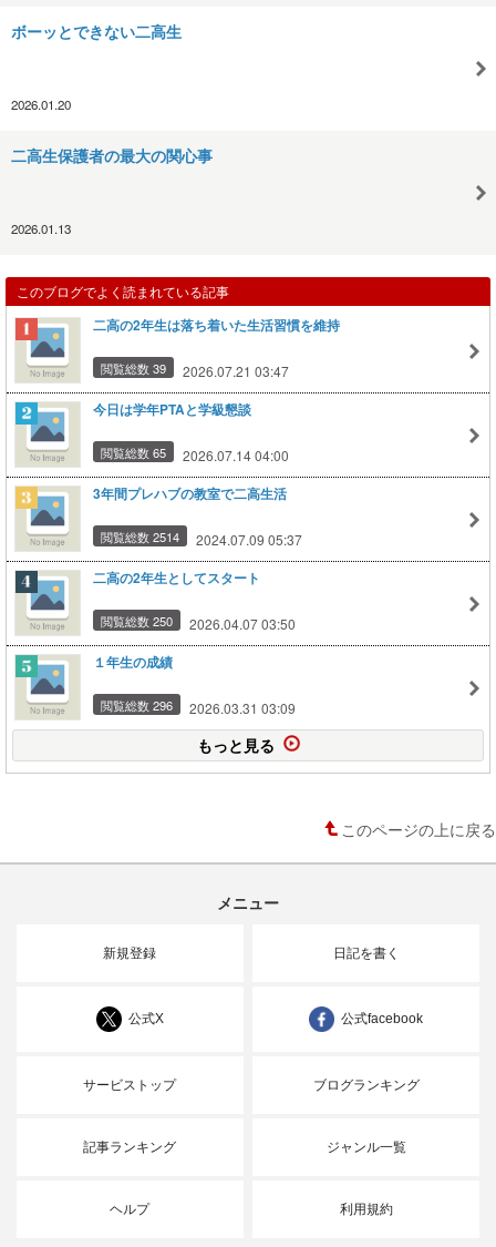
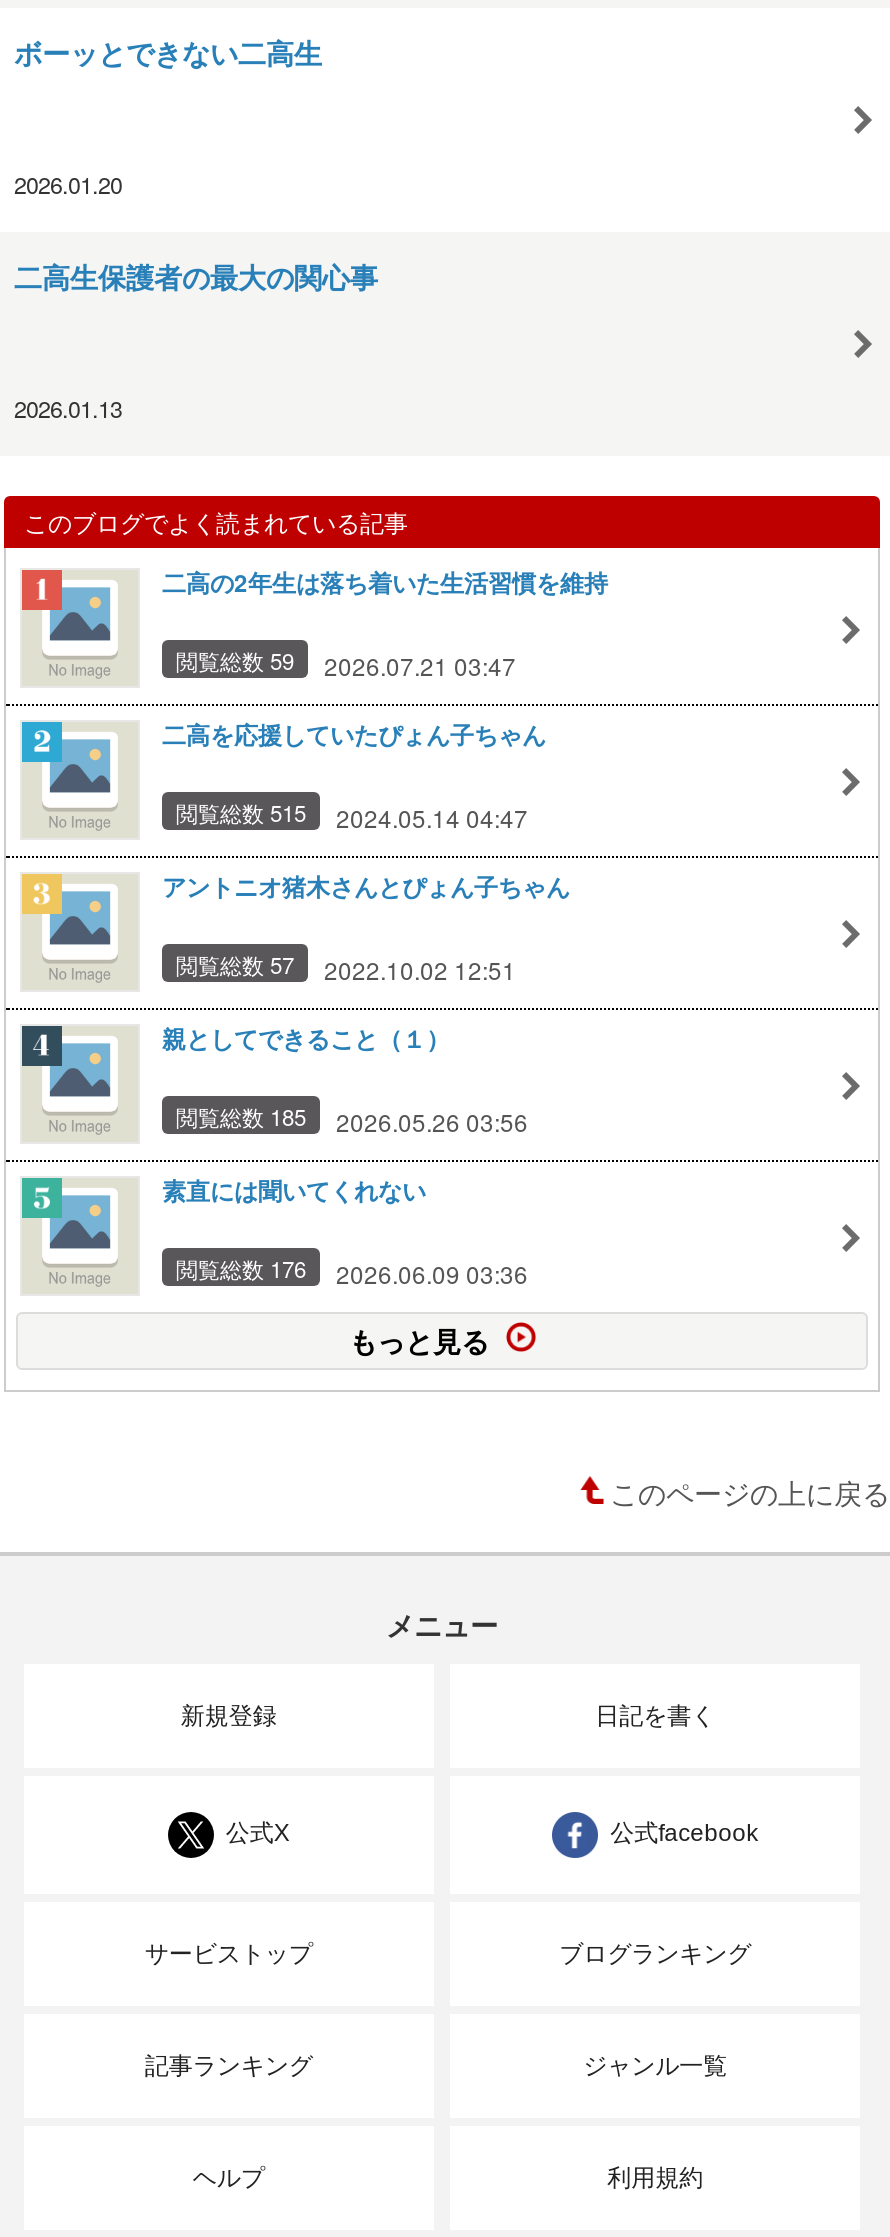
- 閲覧総数 39 2026.07.21 03:47
+ 閲覧総数 59 2026.07.21 03:47

- 今日は学年PTAと学級懇談
+ 二高を応援していたぴょん子ちゃん

- 閲覧総数 65
- 2026.07.14 04:00
+ 閲覧総数 515
+ 2024.05.14 04:47

- 3年間プレハブの教室で二高生活
+ アントニオ猪木さんとぴょん子ちゃん

- 閲覧総数 2514
- 2024.07.09 05:37
+ 閲覧総数 57
+ 2022.10.02 12:51

- 二高の2年生としてスタート
+ 親としてできること（１）

- 閲覧総数 250
- 2026.04.07 03:50
+ 閲覧総数 185
+ 2026.05.26 03:56

- １年生の成績
+ 素直には聞いてくれない

- 閲覧総数 296
- 2026.03.31 03:09
+ 閲覧総数 176
+ 2026.06.09 03:36
